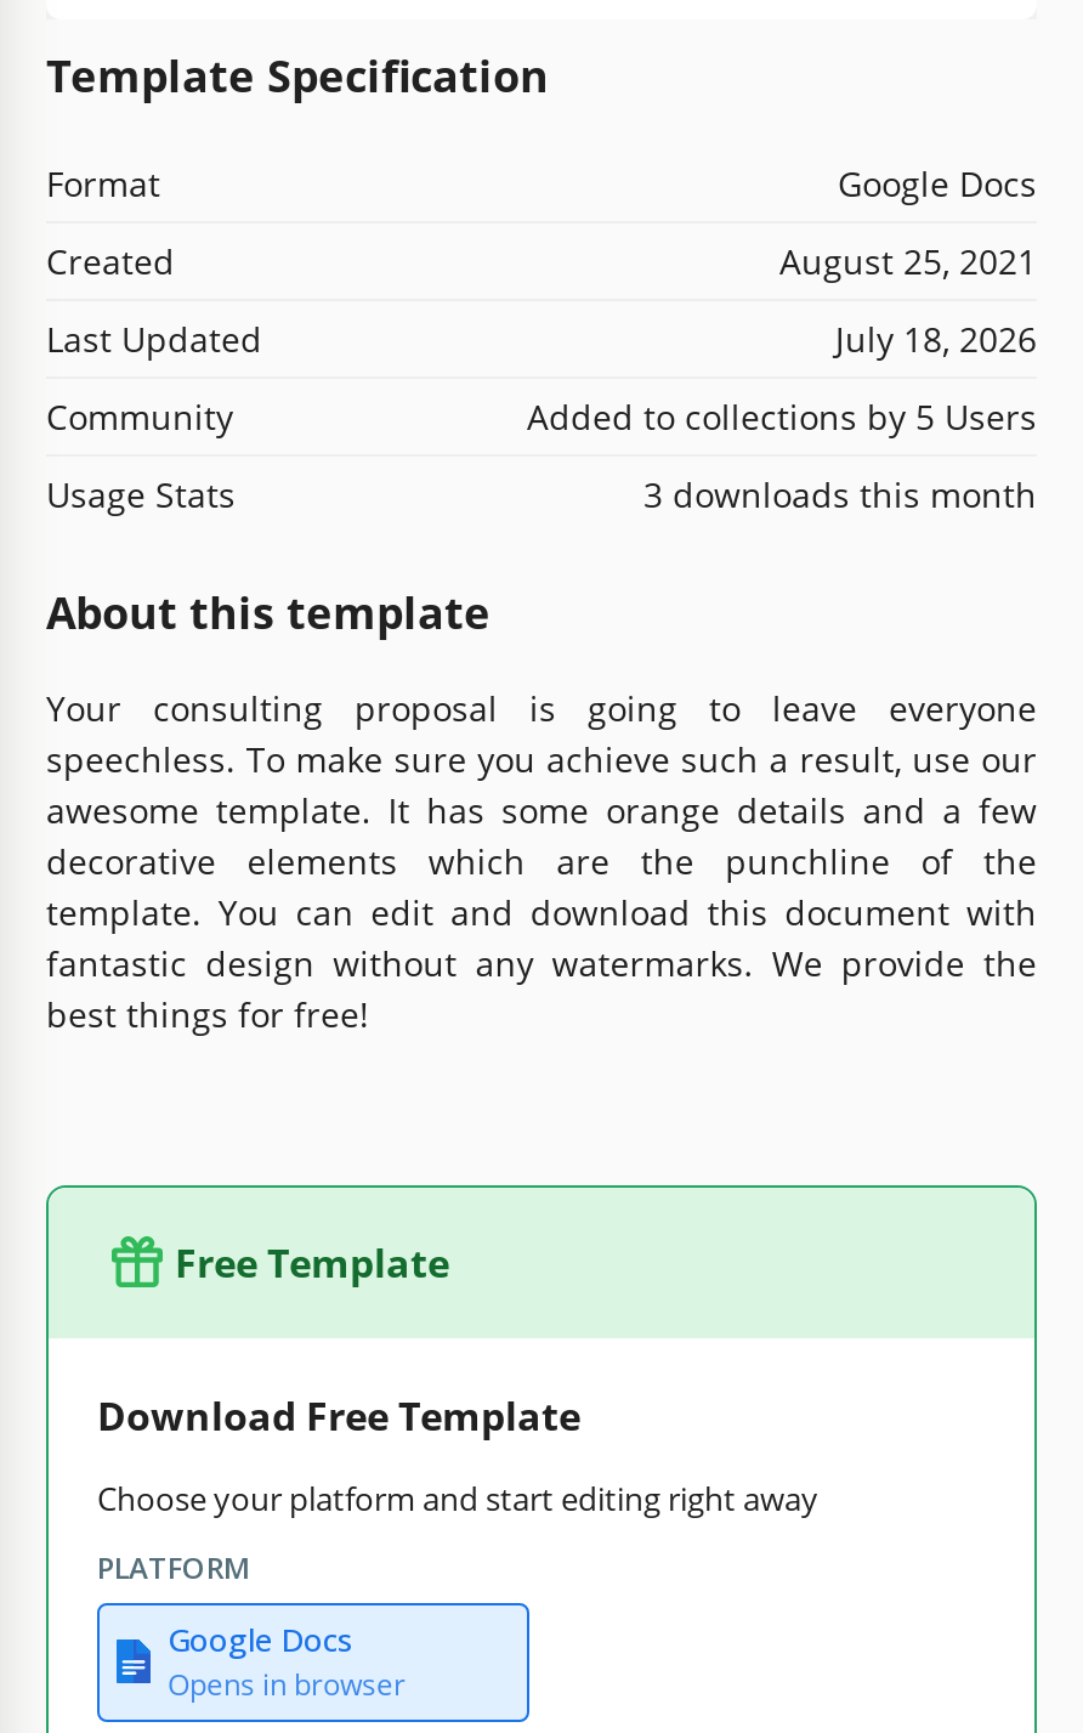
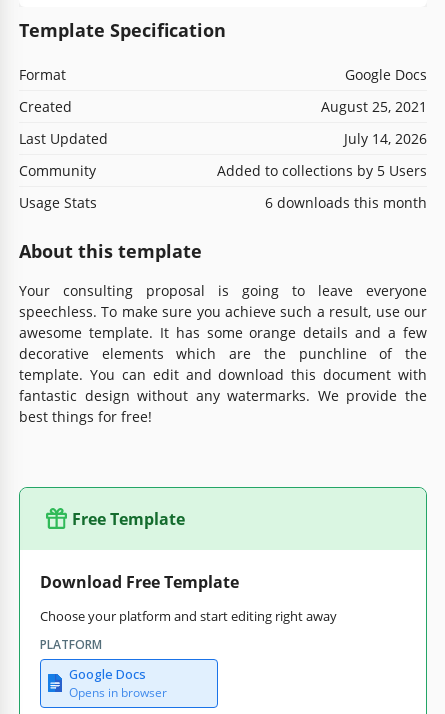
- July 18, 2026
+ July 14, 2026

- 3 downloads this month
+ 6 downloads this month
